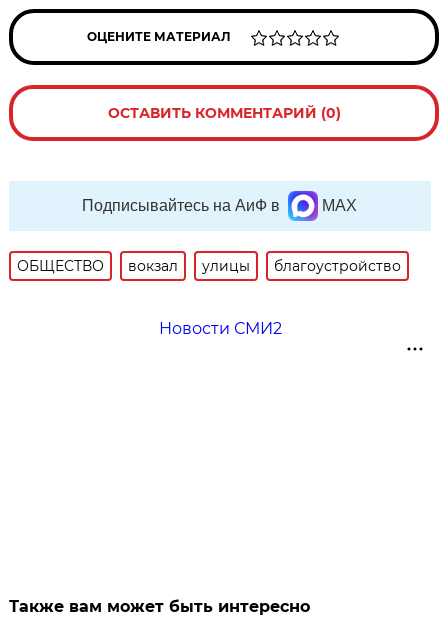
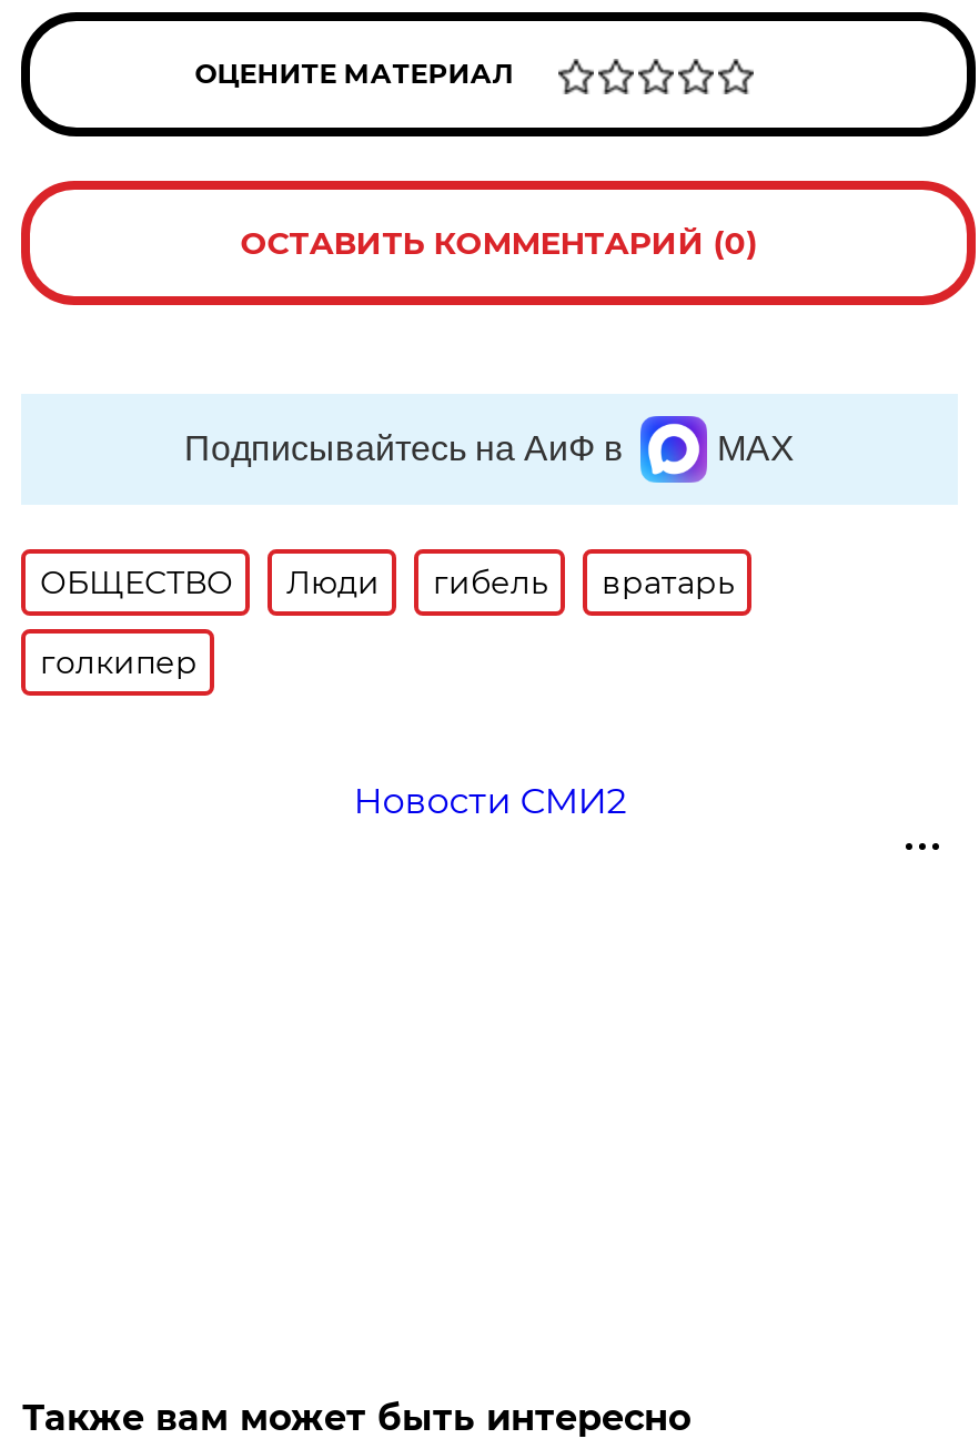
- вокзал
- улицы
- благоустройство
+ Люди
+ гибель
+ вратарь
+ голкипер
